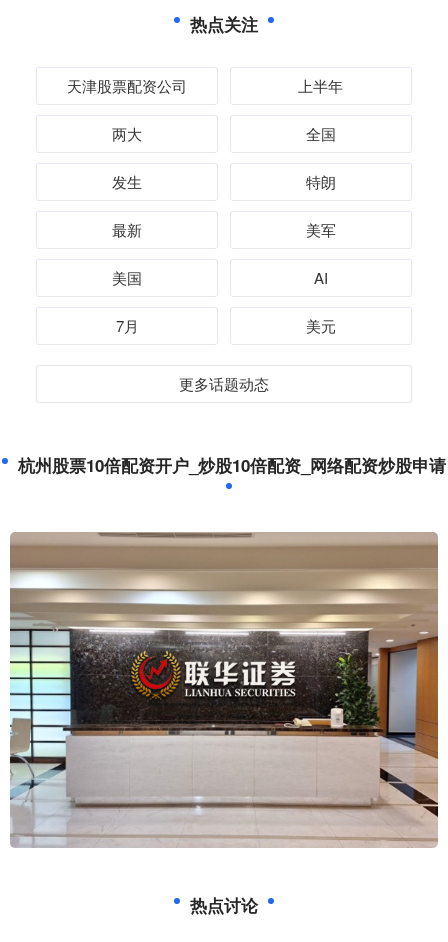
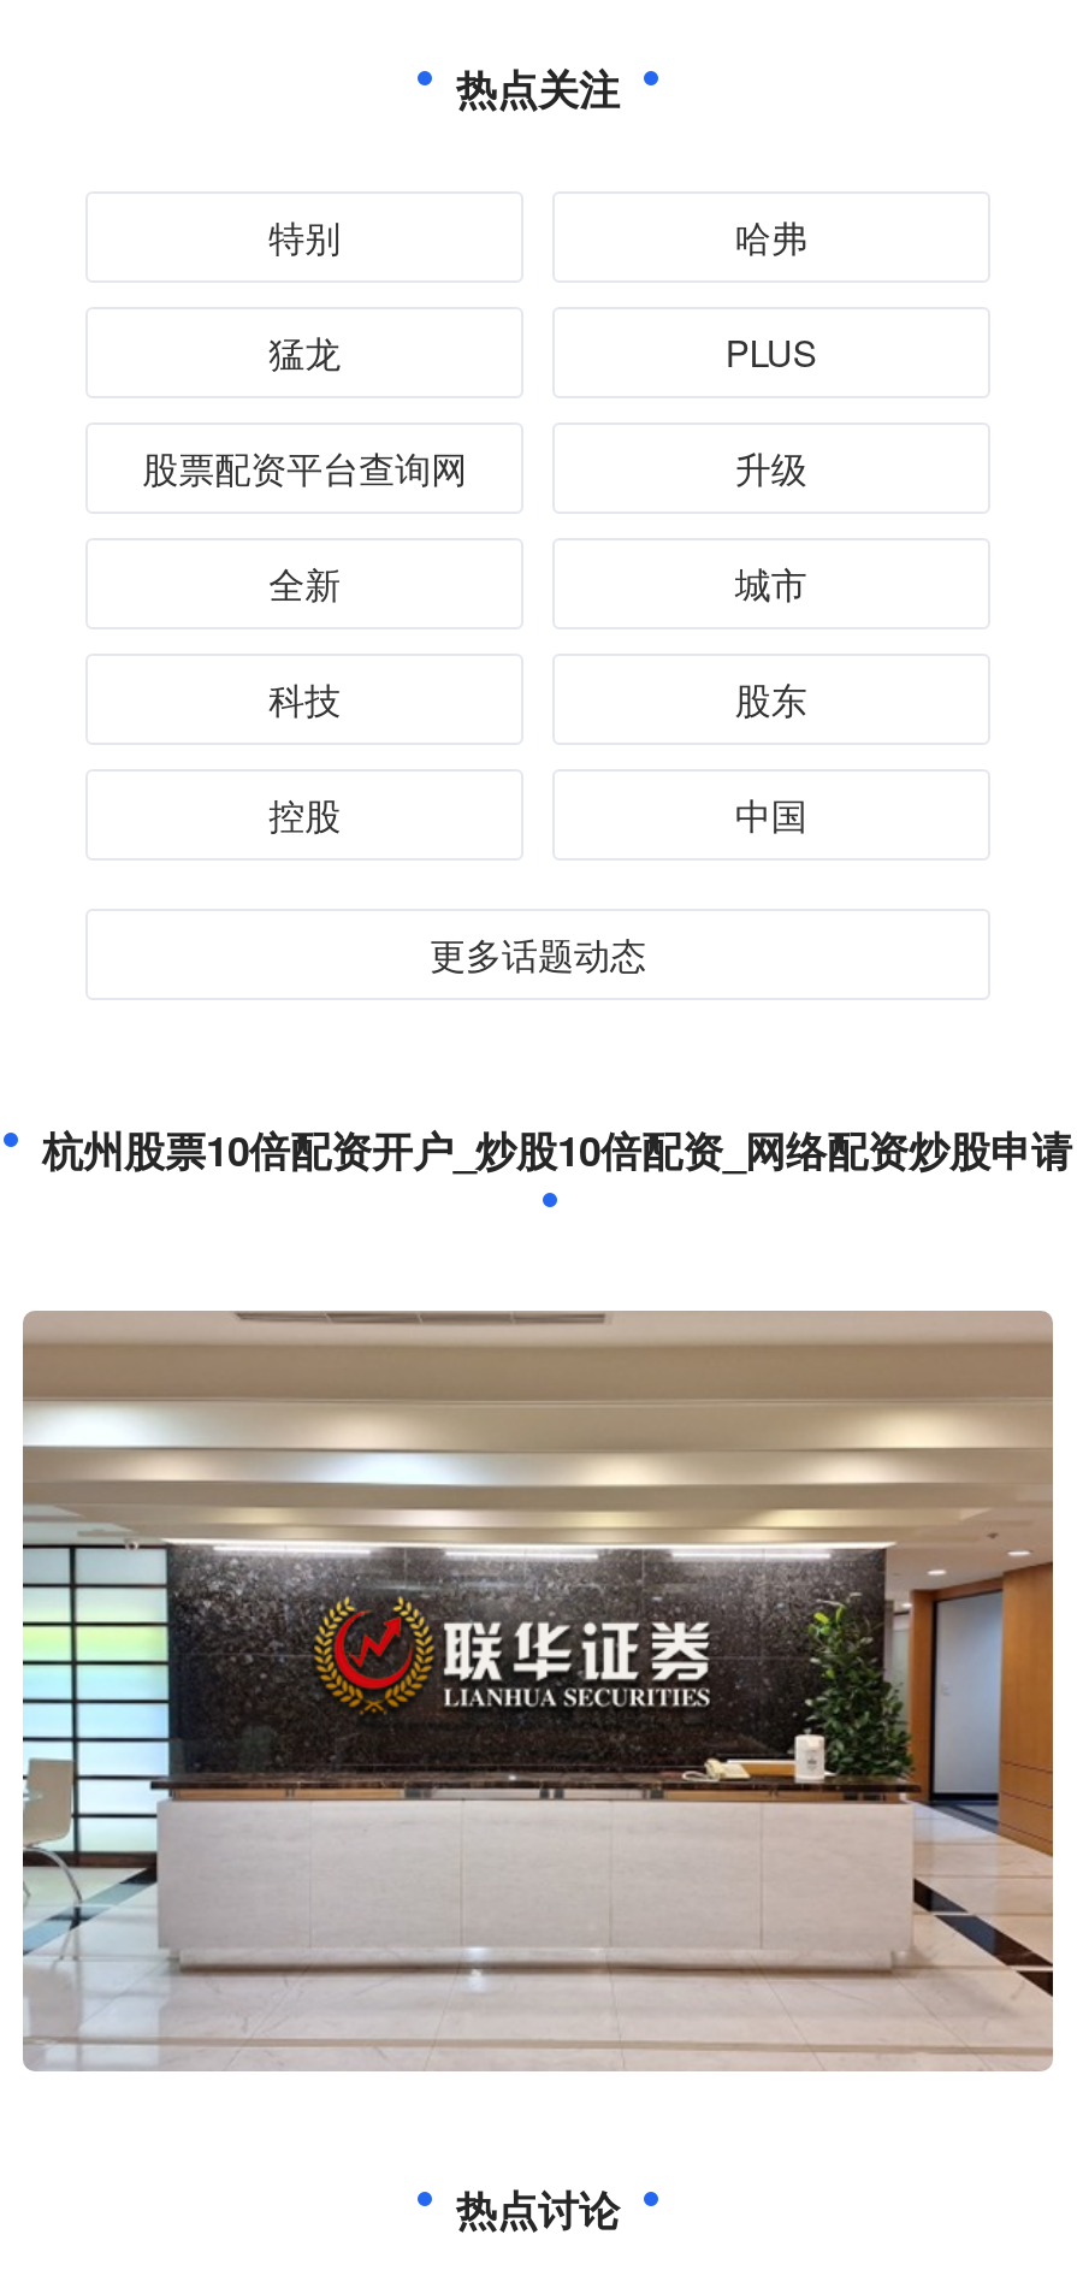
- 天津股票配资公司
- 上半年
+ 特别
+ 哈弗

- 两大
- 全国
+ 猛龙
+ PLUS

- 发生
- 特朗
+ 股票配资平台查询网
+ 升级

- 最新
- 美军
+ 全新
+ 城市

- 美国
- AI
+ 科技
+ 股东

- 7月
- 美元
+ 控股
+ 中国
